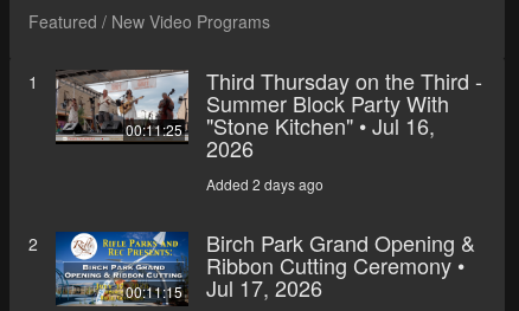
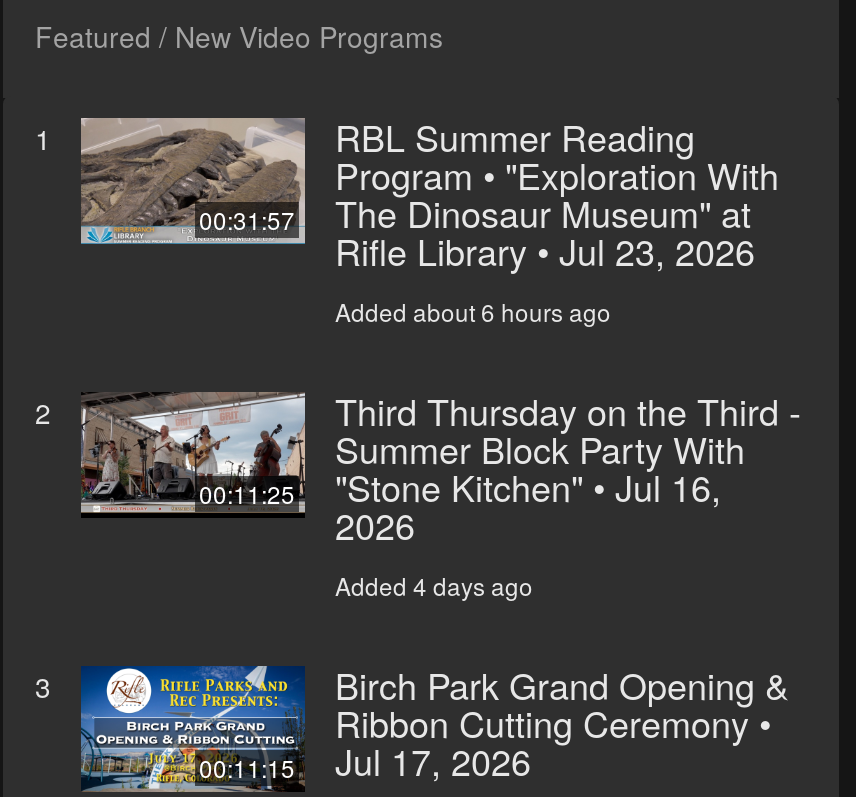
+ RBL Summer Reading
+ Program • "Exploration With
+ The Dinosaur Museum" at
+ Rifle Library • Jul 23, 2026
+ Added about 6 hours ago
+ 2

+ [image]
+ 00:31:57

- Added 2 days ago
+ Added 4 days ago

- 2
+ 3
